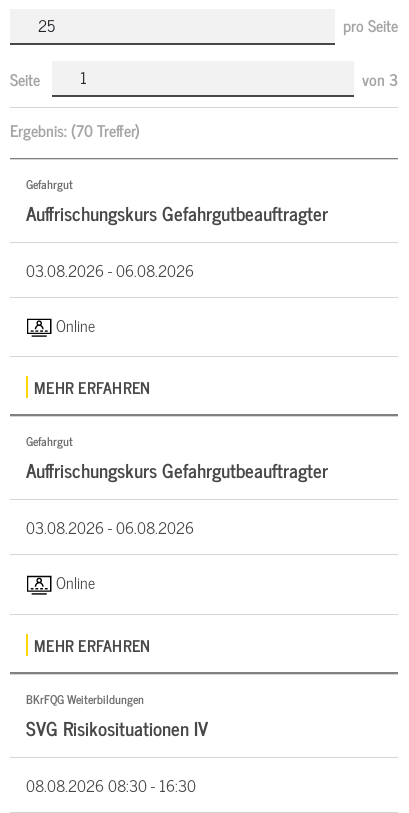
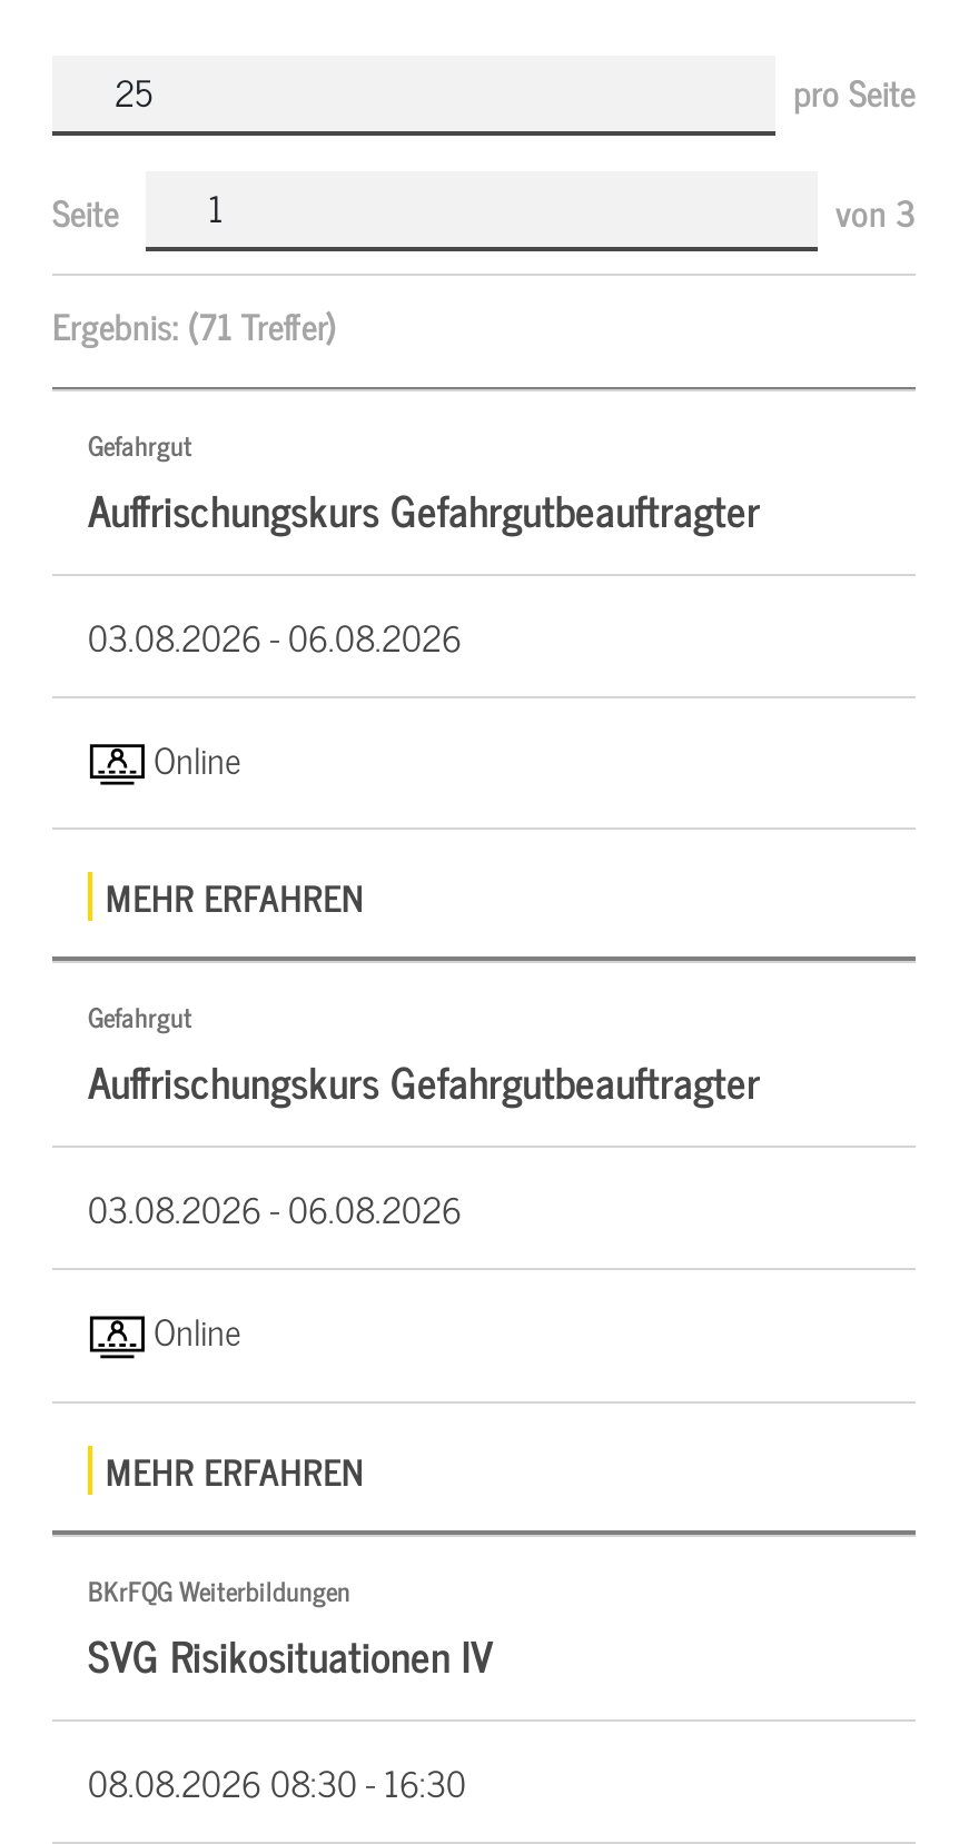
- Ergebnis: (70 Treffer)
+ Ergebnis: (71 Treffer)
